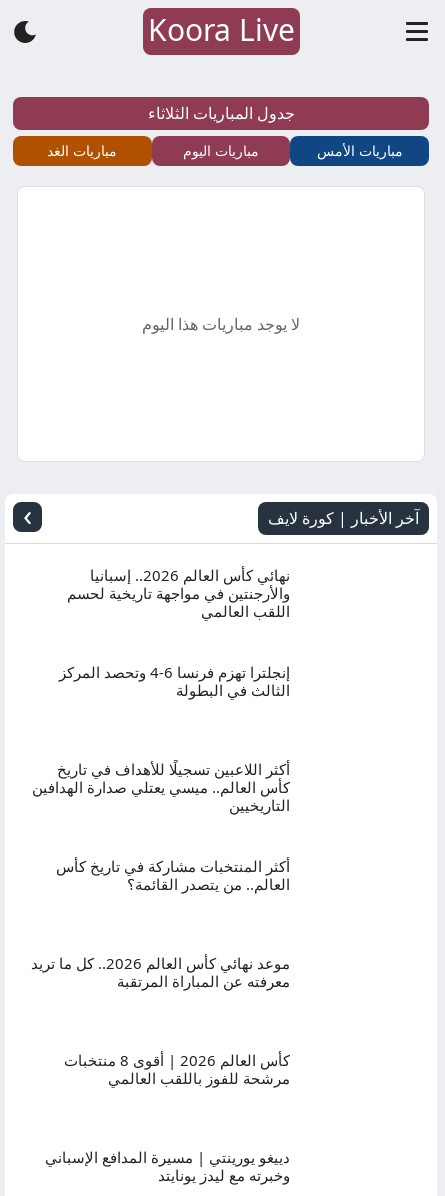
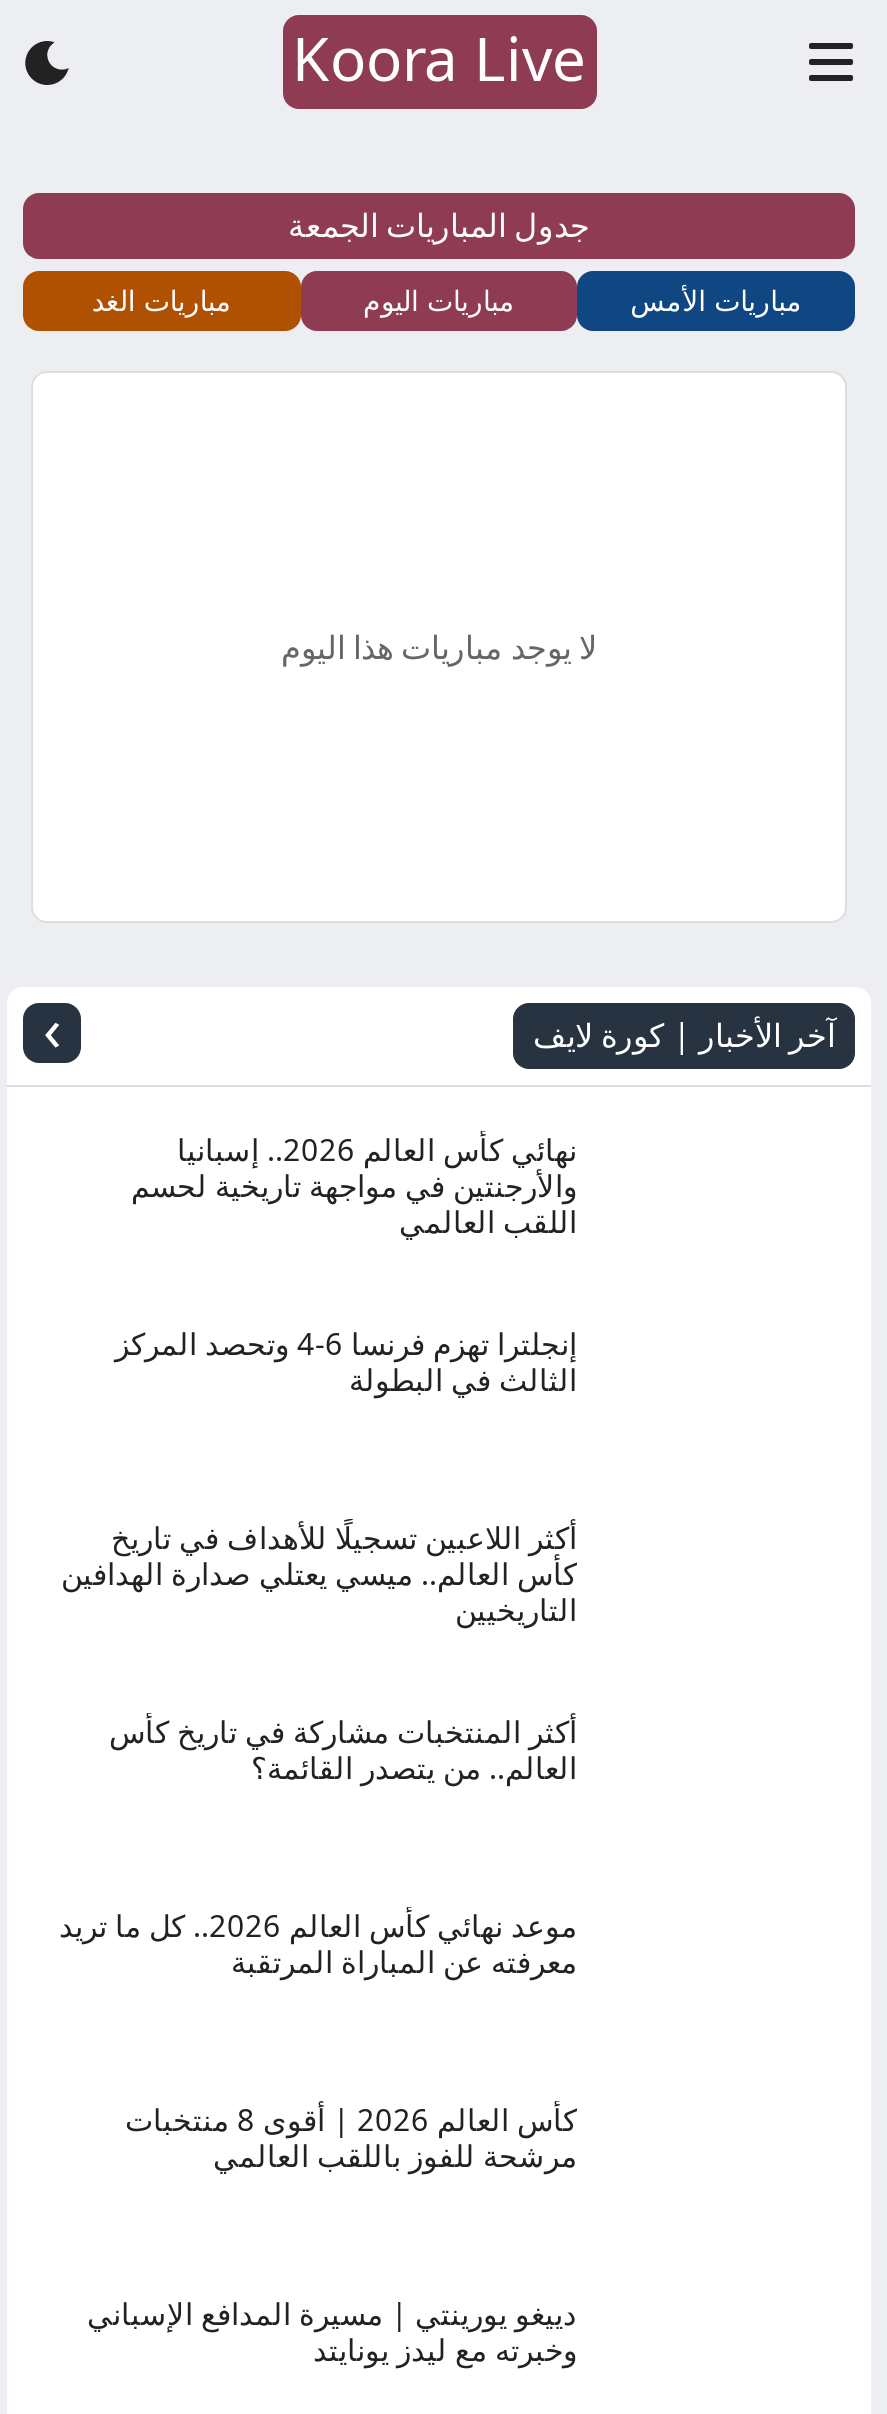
- جدول المباريات الثلاثاء
+ جدول المباريات الجمعة
